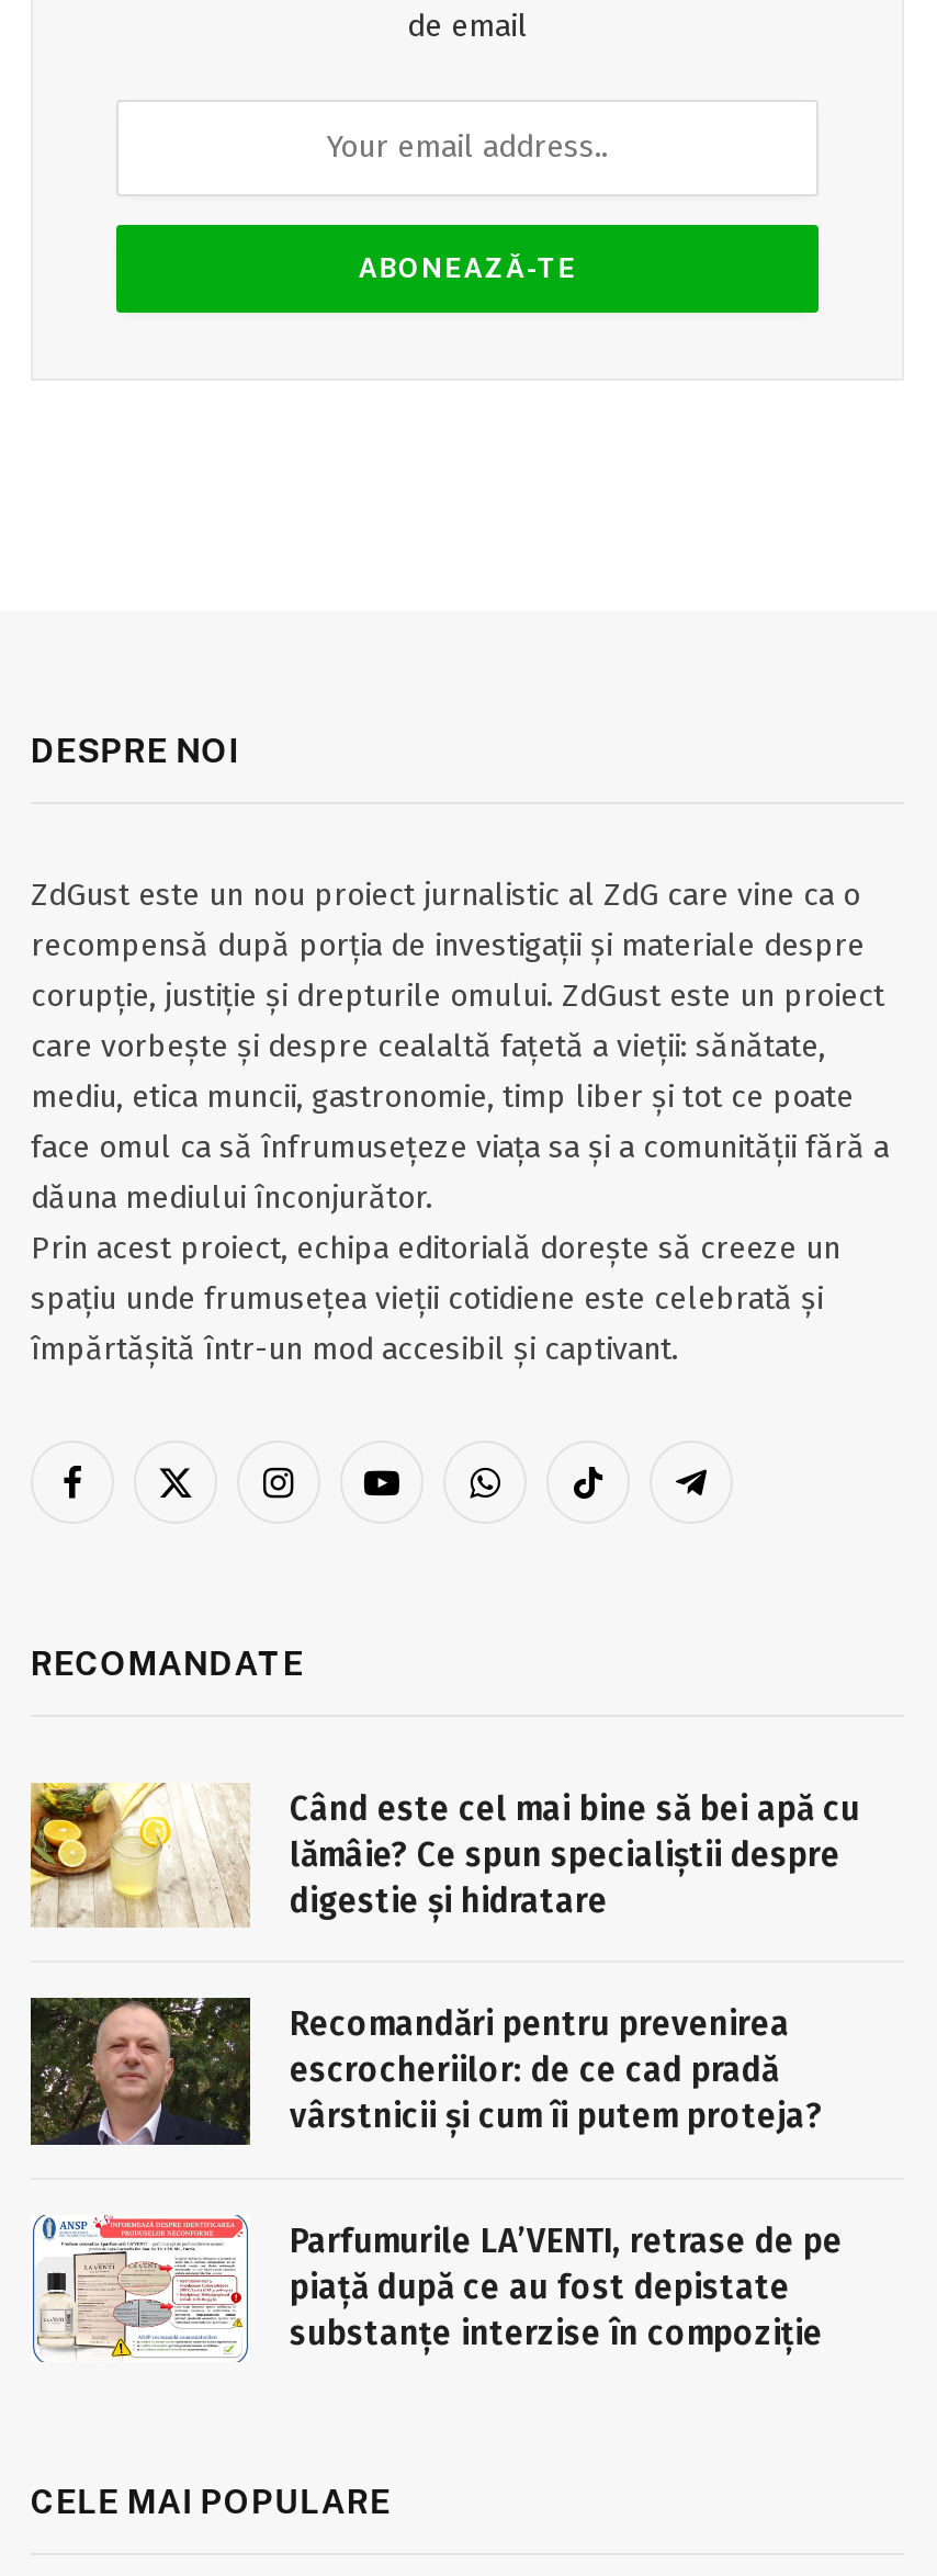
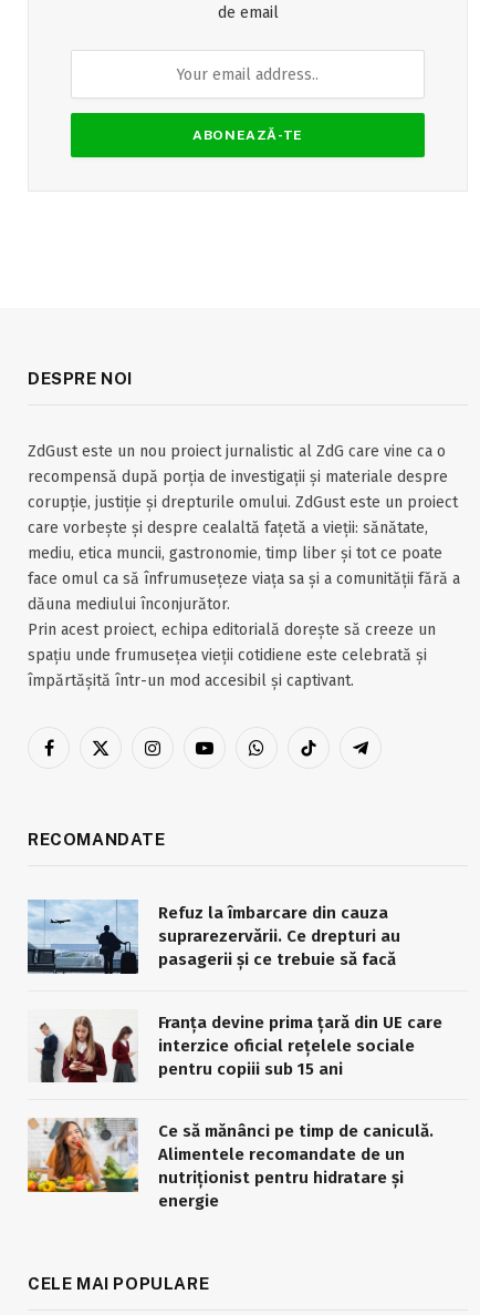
- [image]
- Când este cel mai bine să bei apă cu
- lămâie? Ce spun specialiștii despre
- digestie și hidratare
+ [image]
+ Refuz la îmbarcare din cauza
+ suprarezervării. Ce drepturi au
+ pasagerii și ce trebuie să facă

- [image]
- Recomandări pentru prevenirea
- escrocheriilor: de ce cad pradă
- vârstnicii și cum îi putem proteja?
+ [image]
+ Franța devine prima țară din UE care
+ interzice oficial rețelele sociale
+ pentru copiii sub 15 ani

- [image]
- Parfumurile LA’VENTI, retrase de pe
- piață după ce au fost depistate
- substanțe interzise în compoziție
+ [image]
+ Ce să mănânci pe timp de caniculă.
+ Alimentele recomandate de un
+ nutriționist pentru hidratare și
+ energie
